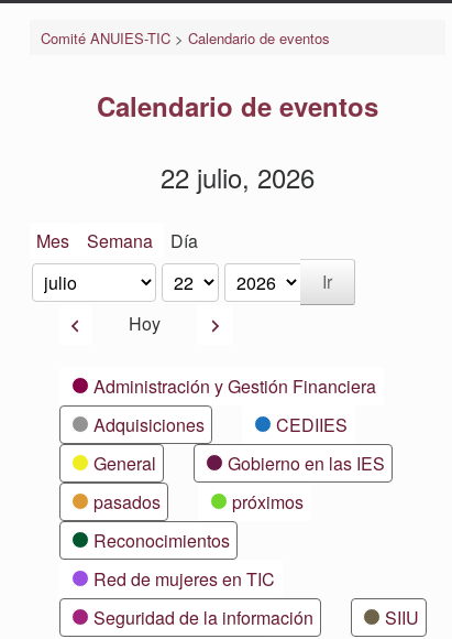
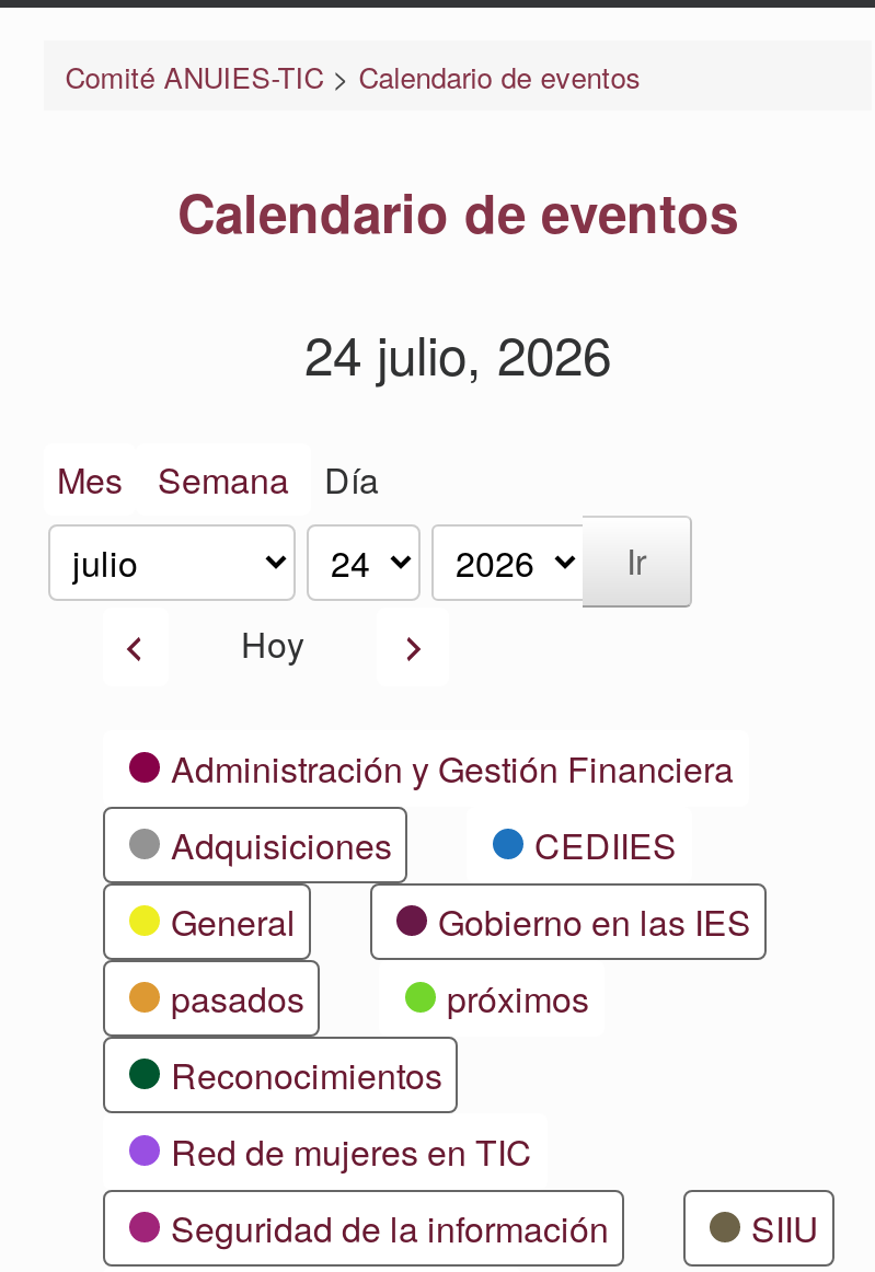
- 22 julio, 2026
+ 24 julio, 2026
